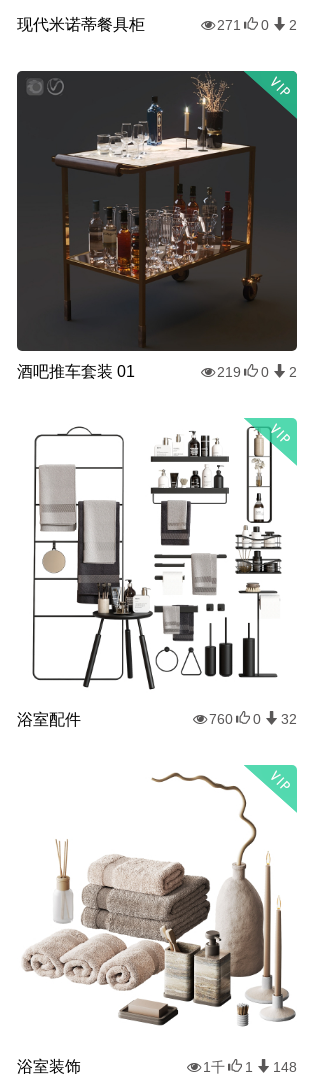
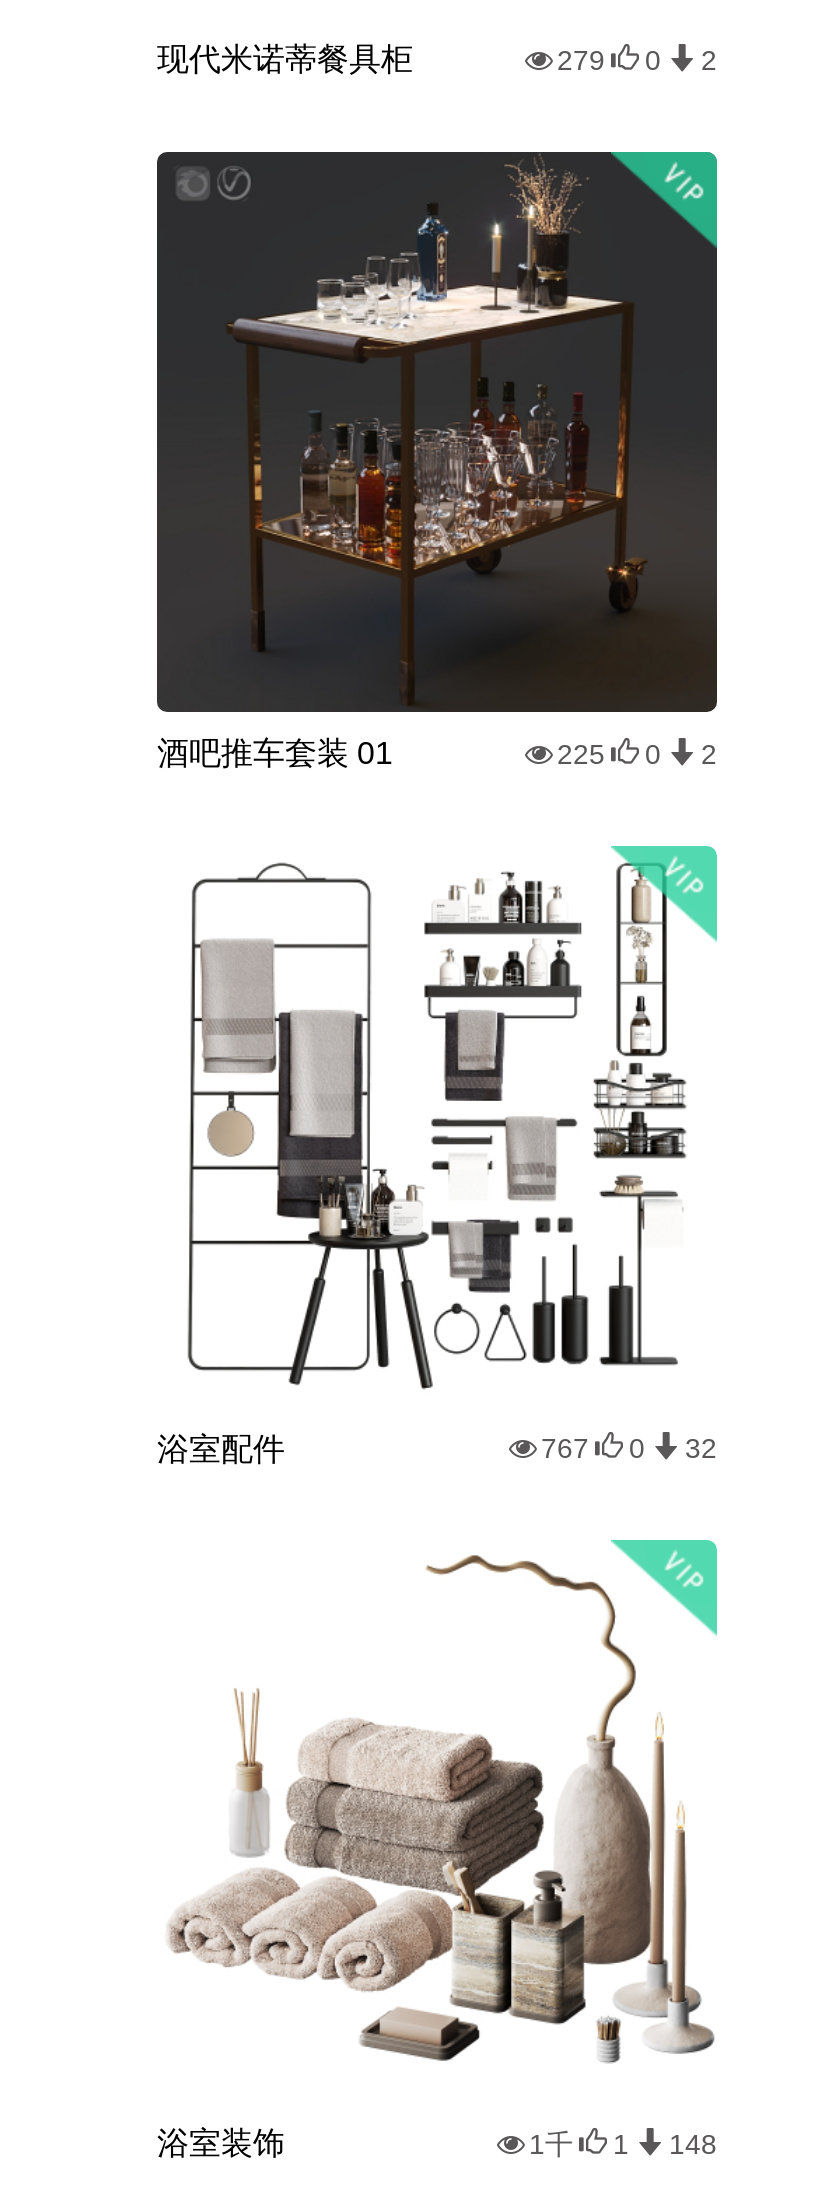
- 271 0 2
+ 279 0 2

- 219 0 2
+ 225 0 2

- 760 0 32
+ 767 0 32
